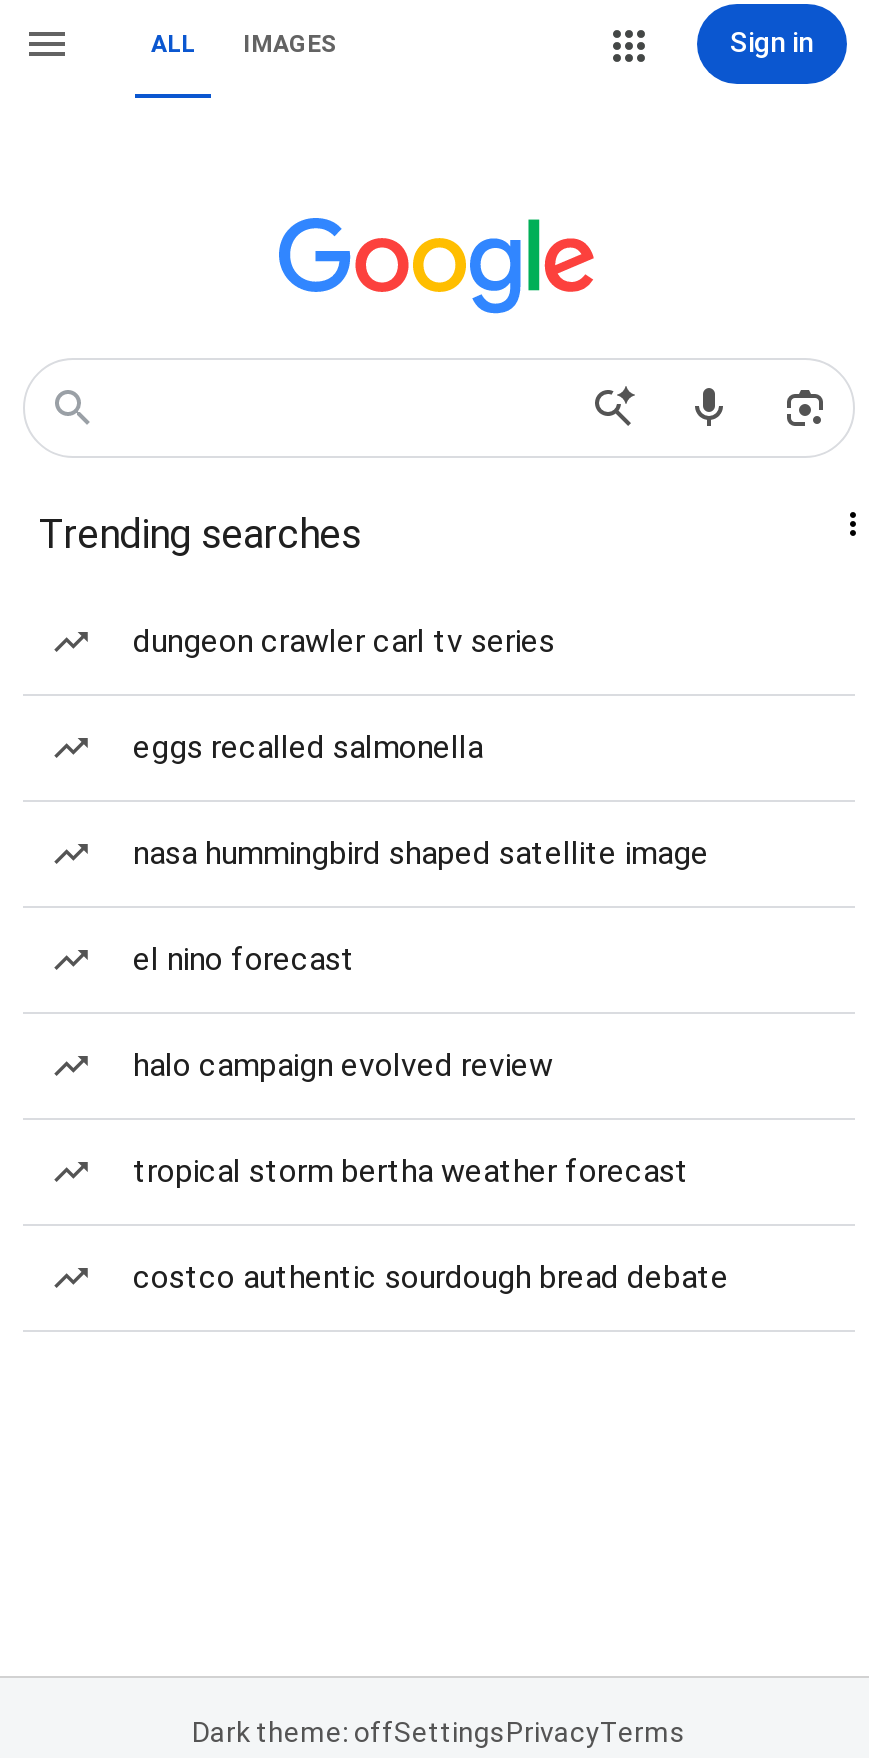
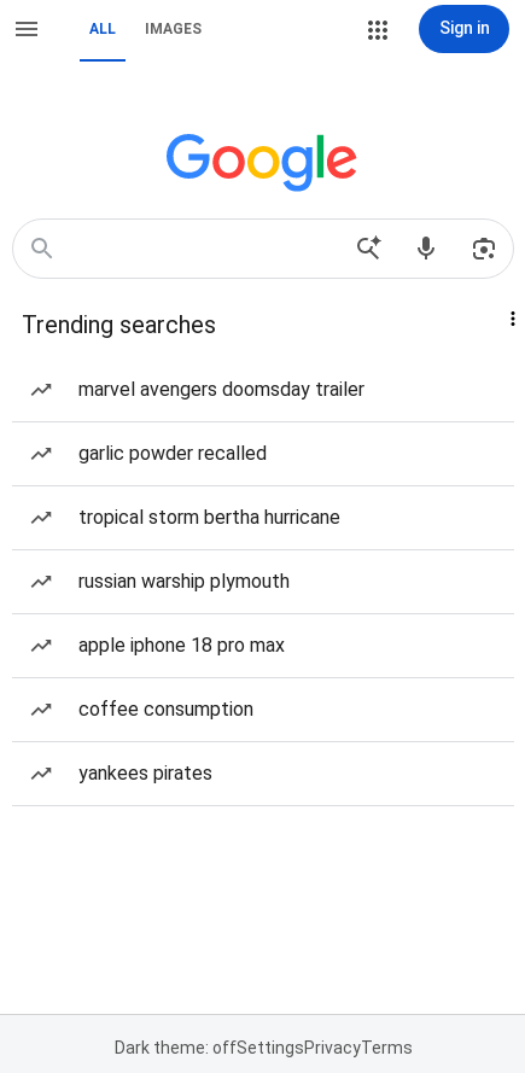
- dungeon crawler carl tv series
+ marvel avengers doomsday trailer

- eggs recalled salmonella
+ garlic powder recalled

- nasa hummingbird shaped satellite image
+ tropical storm bertha hurricane

- el nino forecast
+ russian warship plymouth

- halo campaign evolved review
+ apple iphone 18 pro max

- tropical storm bertha weather forecast
+ coffee consumption

- costco authentic sourdough bread debate
+ yankees pirates
